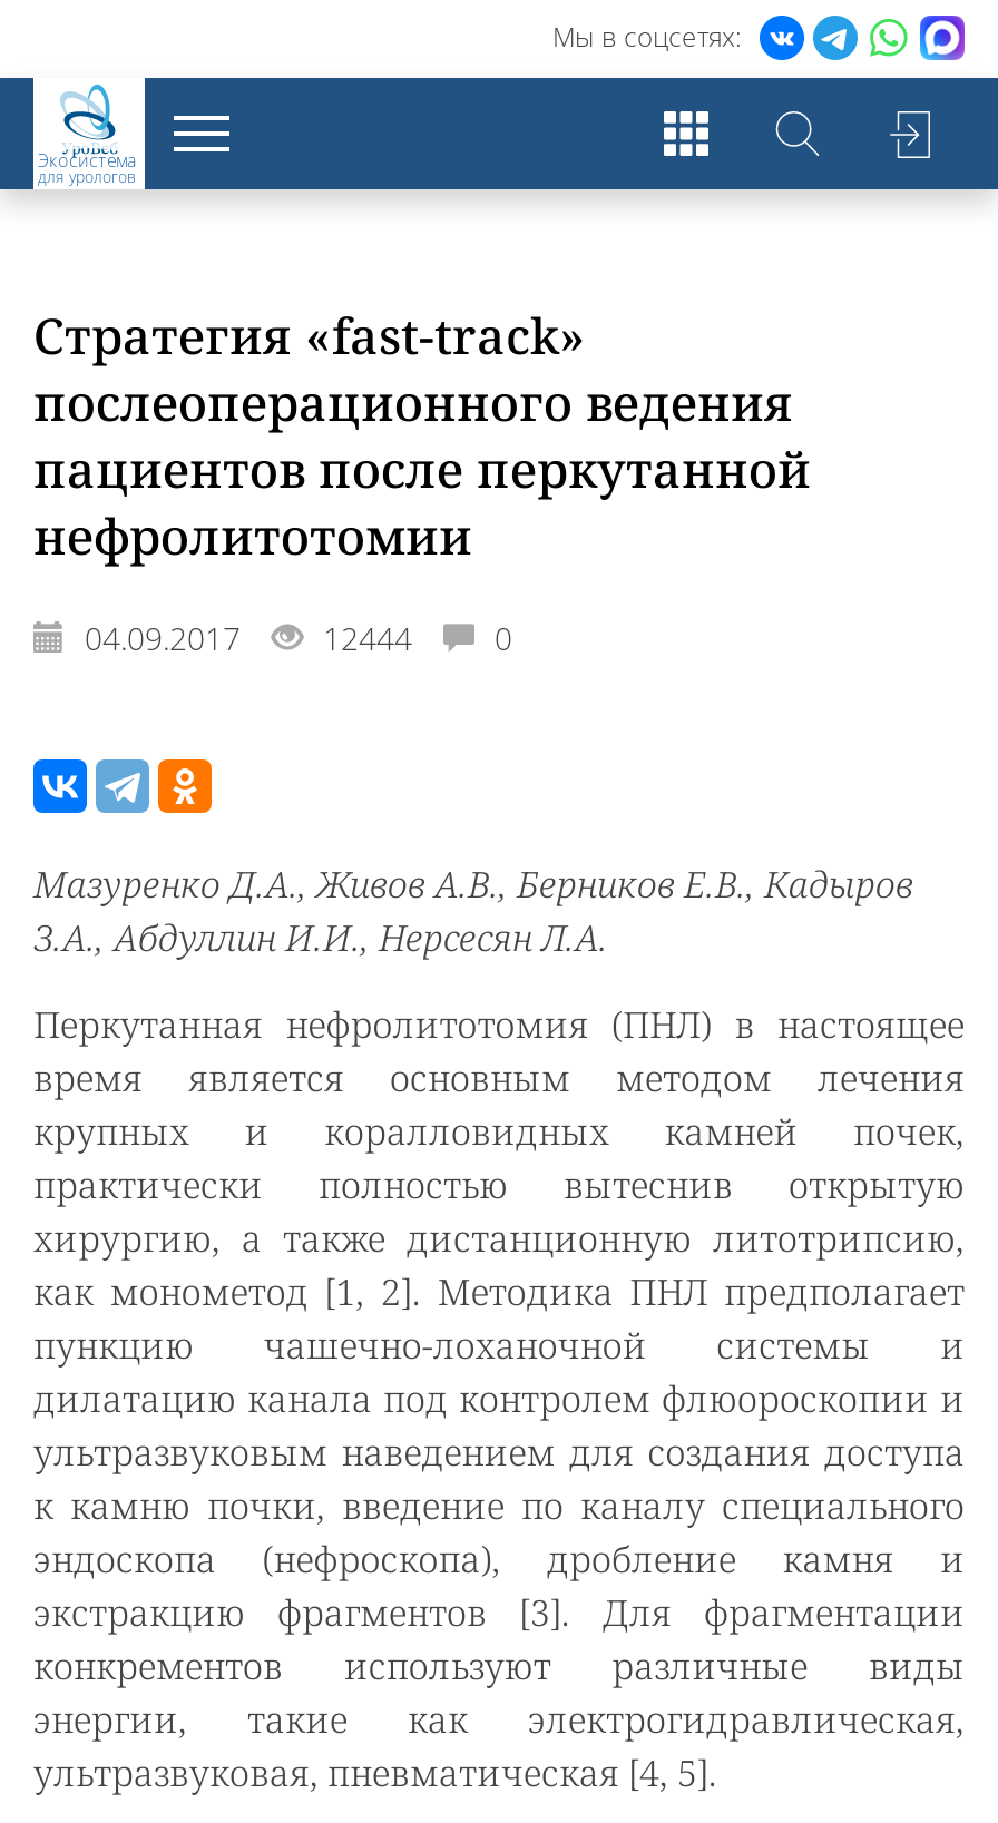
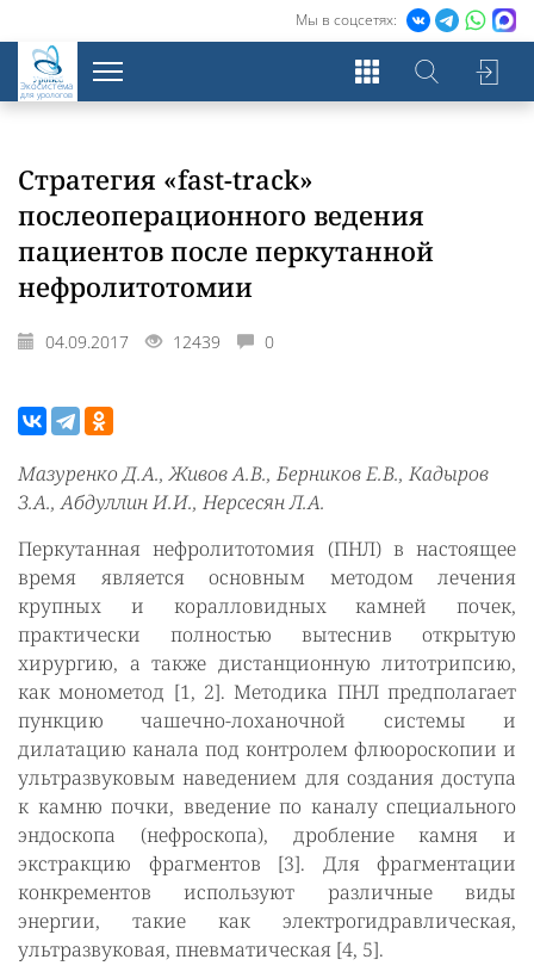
- 04.09.2017 12444 0
+ 04.09.2017 12439 0
